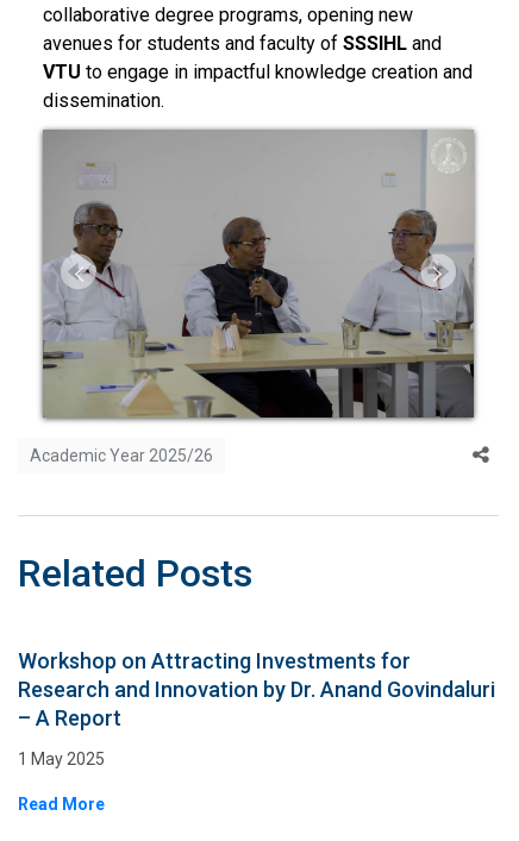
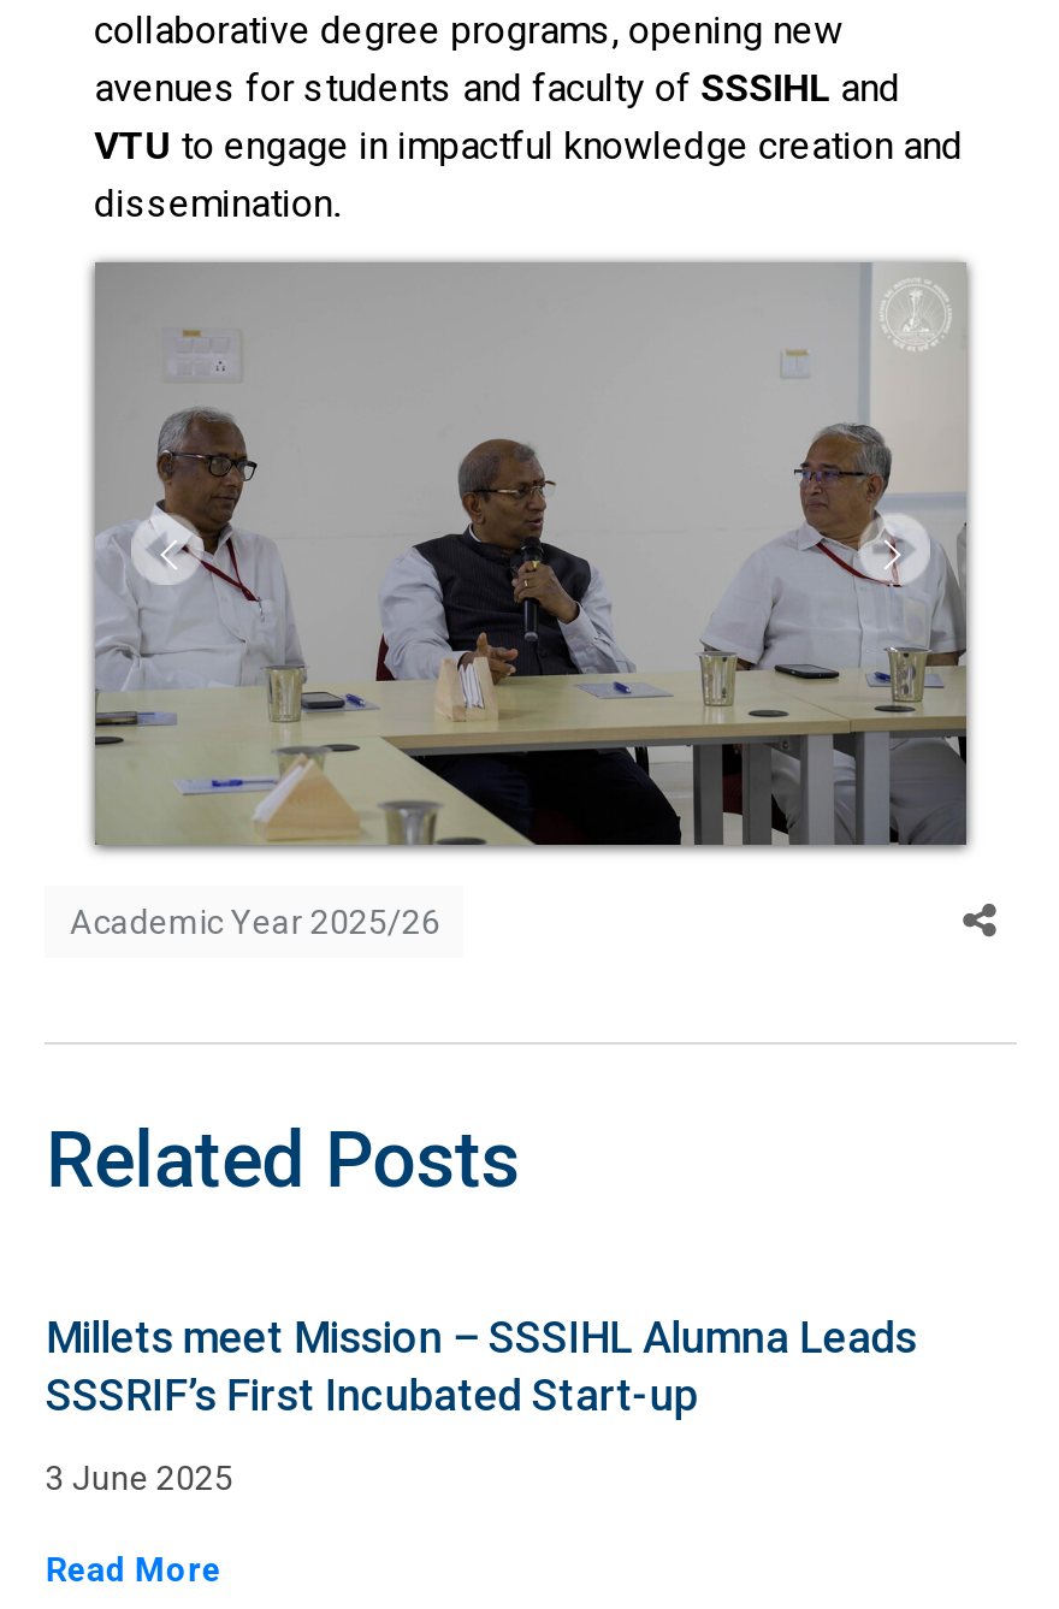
- Workshop on Attracting Investments for
- Research and Innovation by Dr. Anand Govindaluri
- – A Report
+ Millets meet Mission – SSSIHL Alumna Leads
+ SSSRIF’s First Incubated Start-up

- 1 May 2025
+ 3 June 2025
